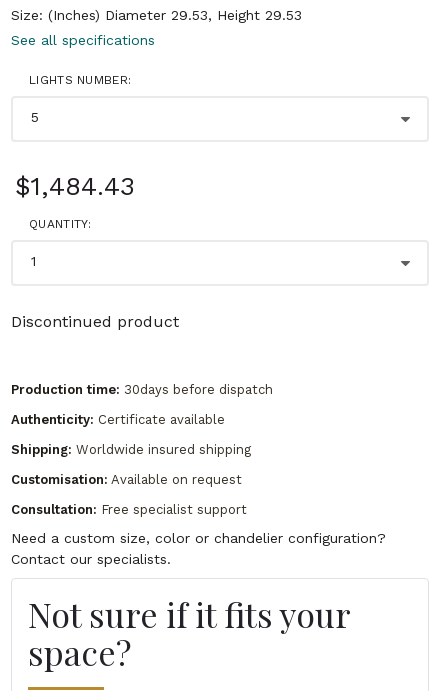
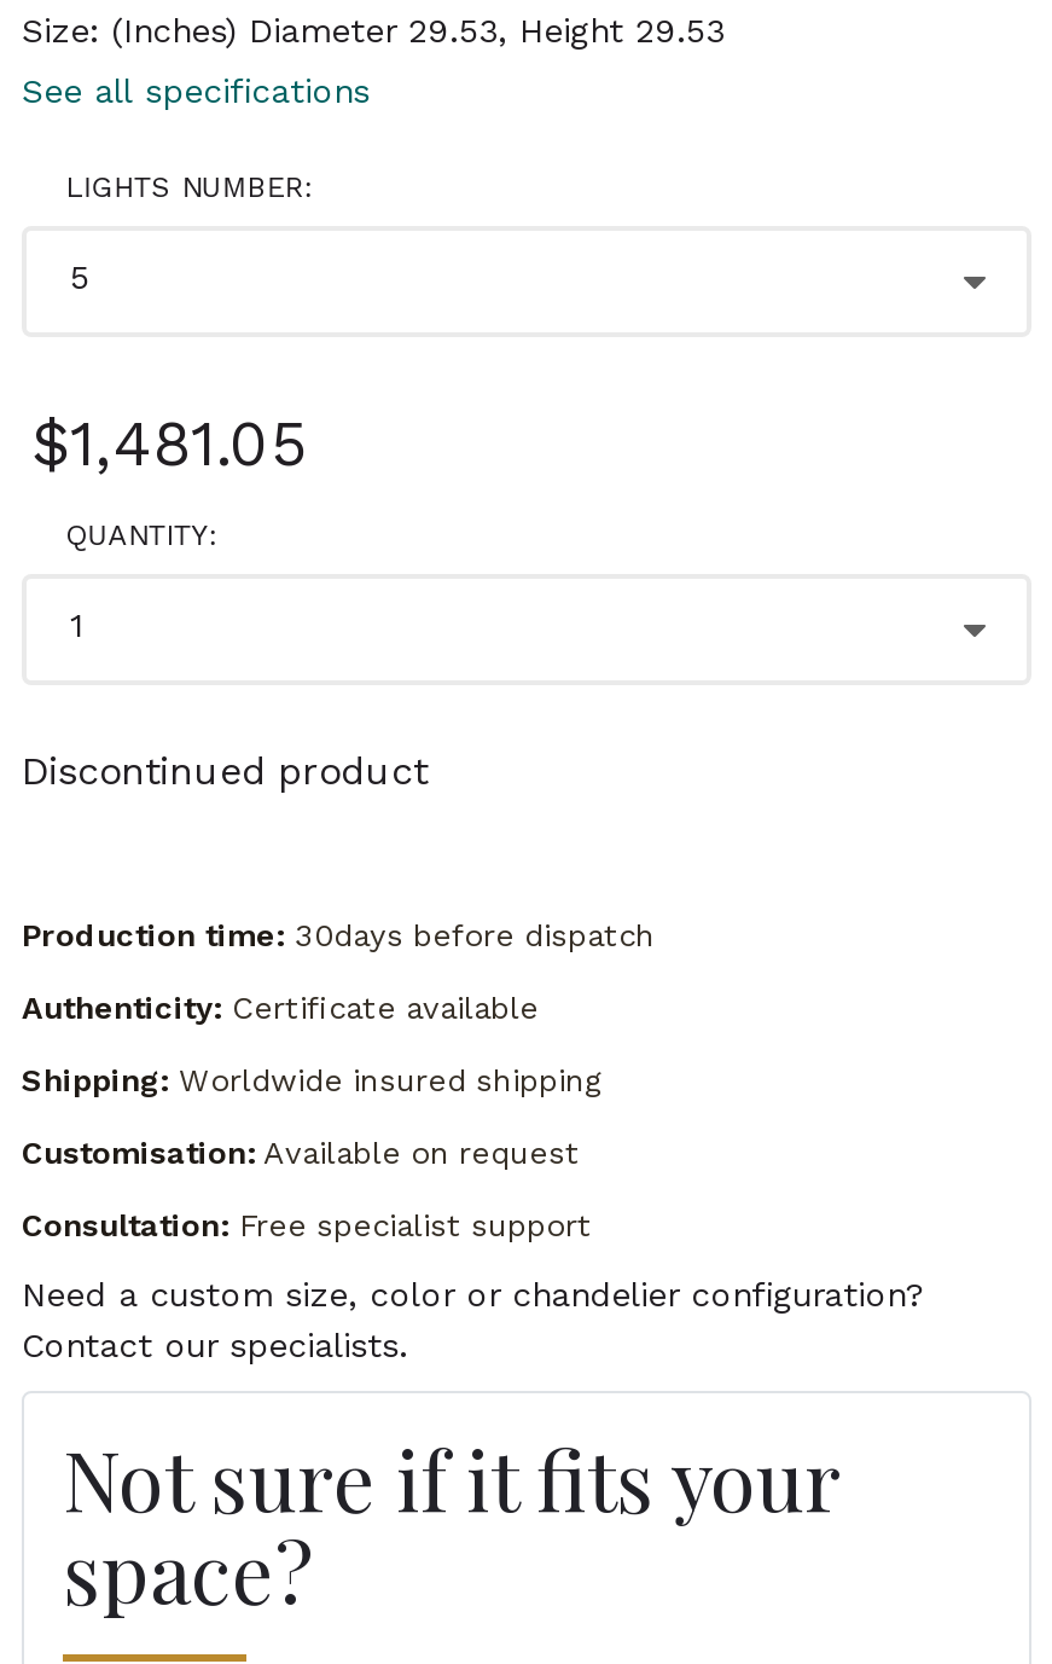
- $1,484.43
+ $1,481.05
